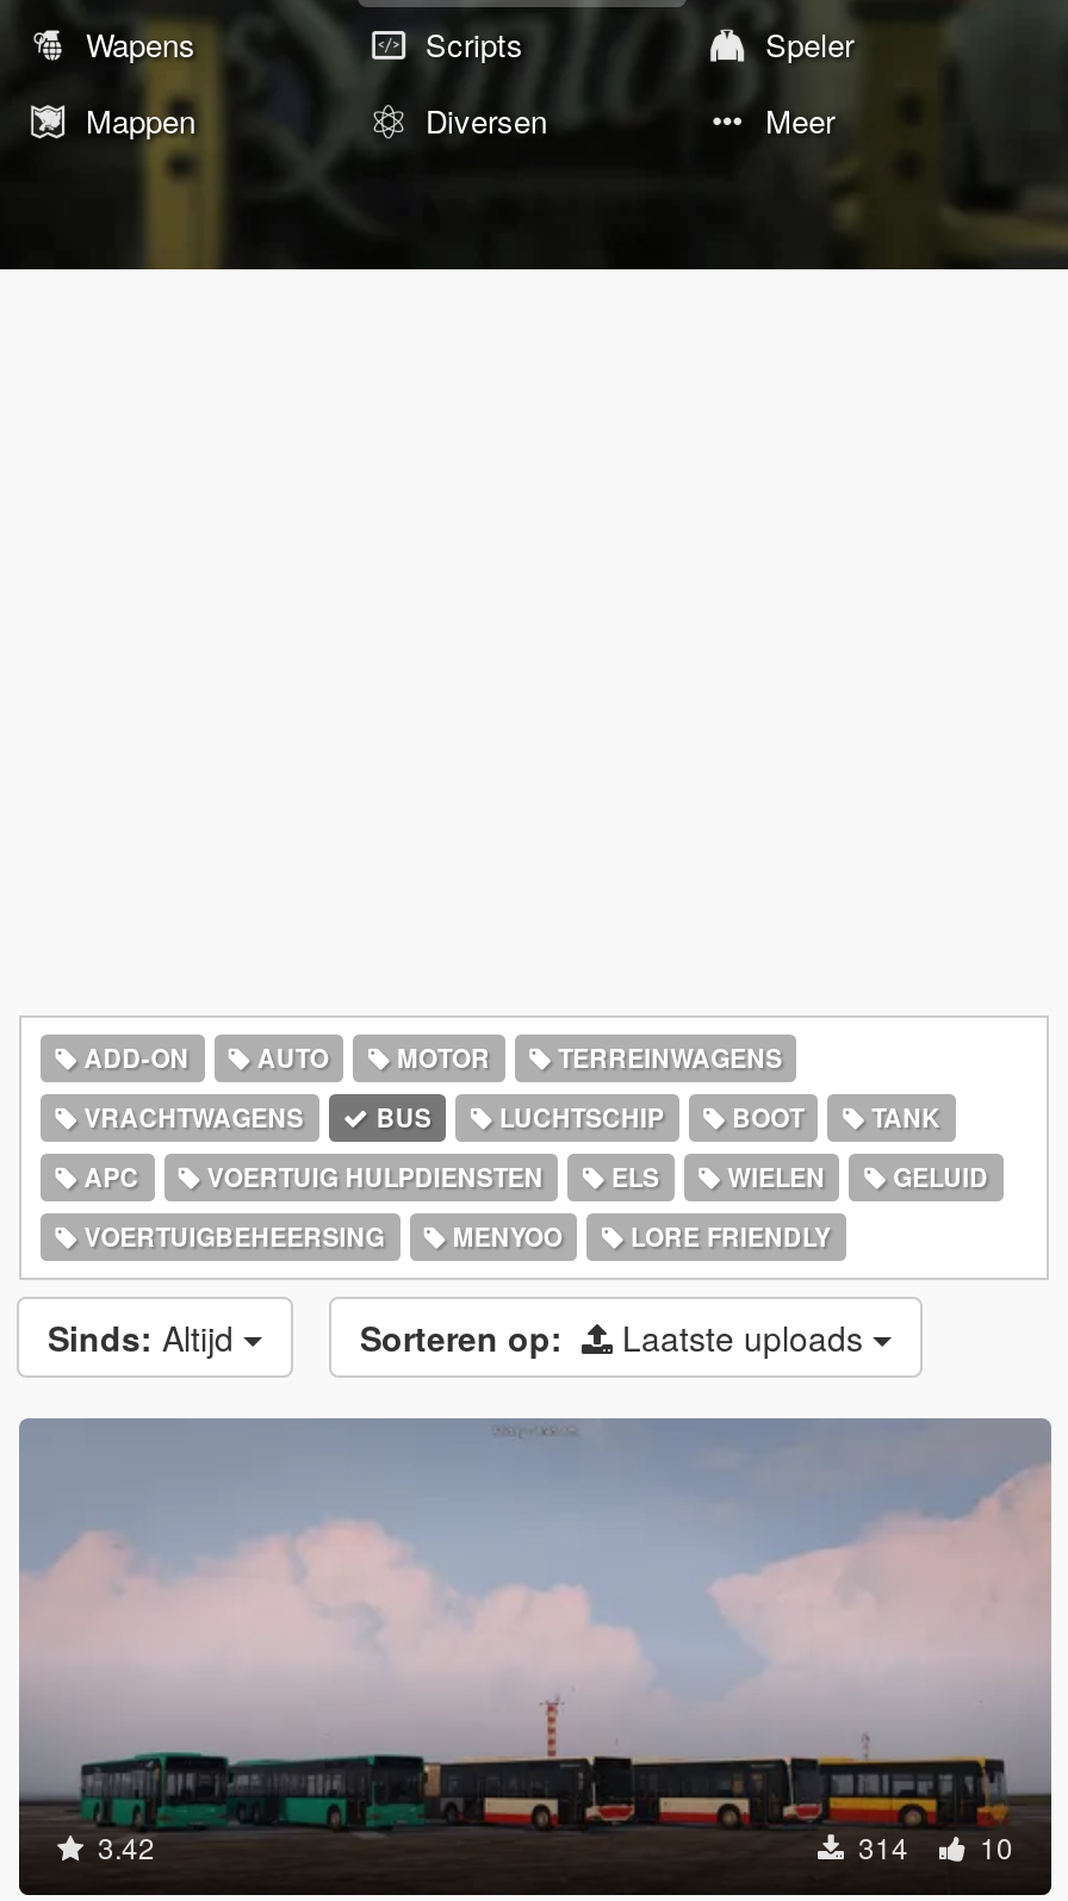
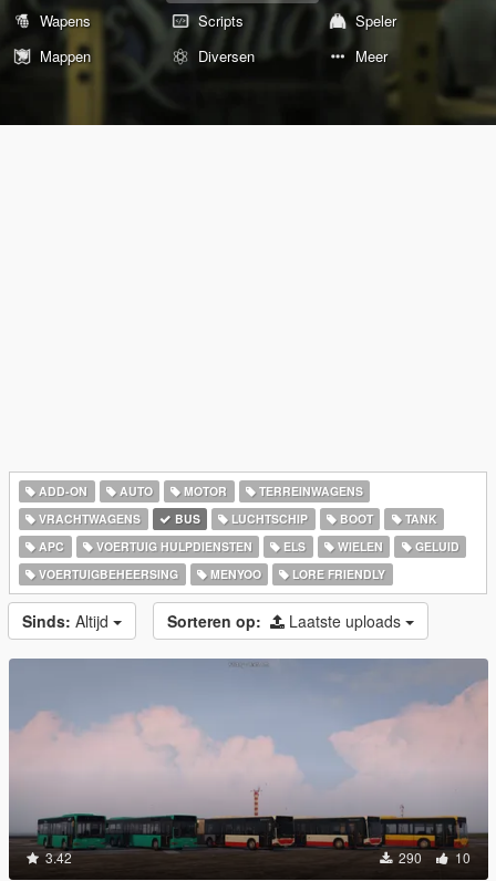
- 314 10
+ 290 10
